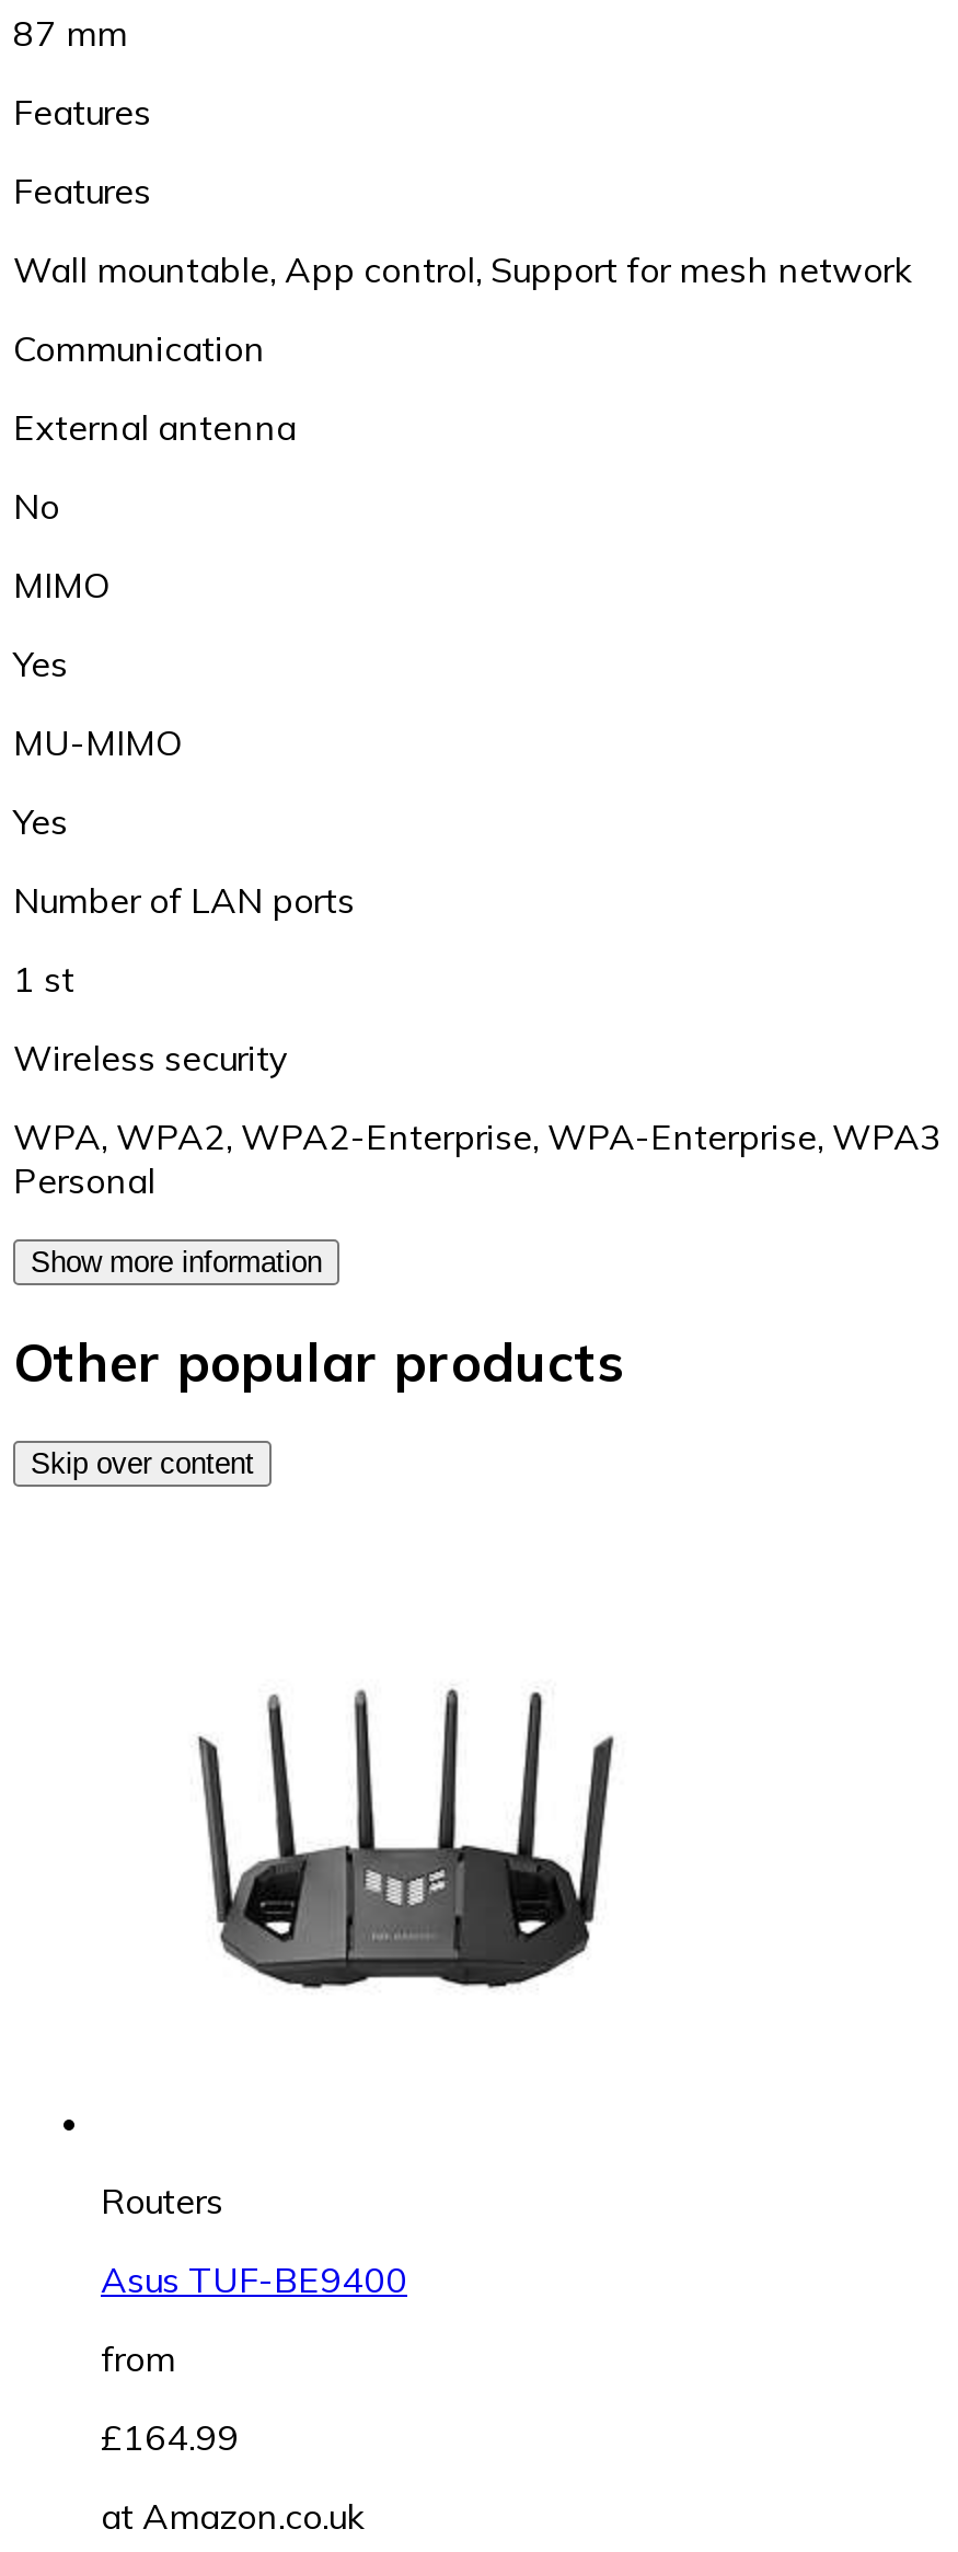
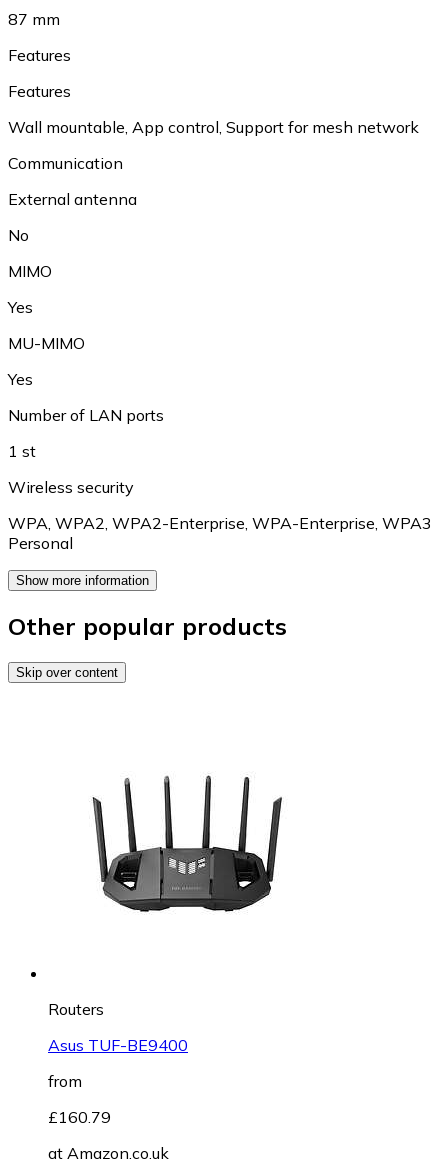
- £164.99
+ £160.79
